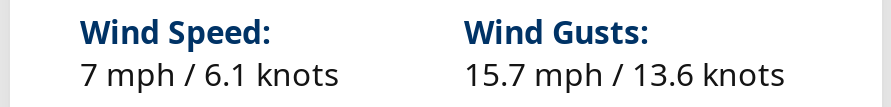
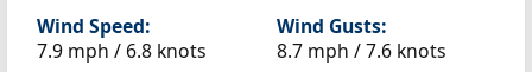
- 7 mph / 6.1 knots
+ 7.9 mph / 6.8 knots

- 15.7 mph / 13.6 knots
+ 8.7 mph / 7.6 knots
